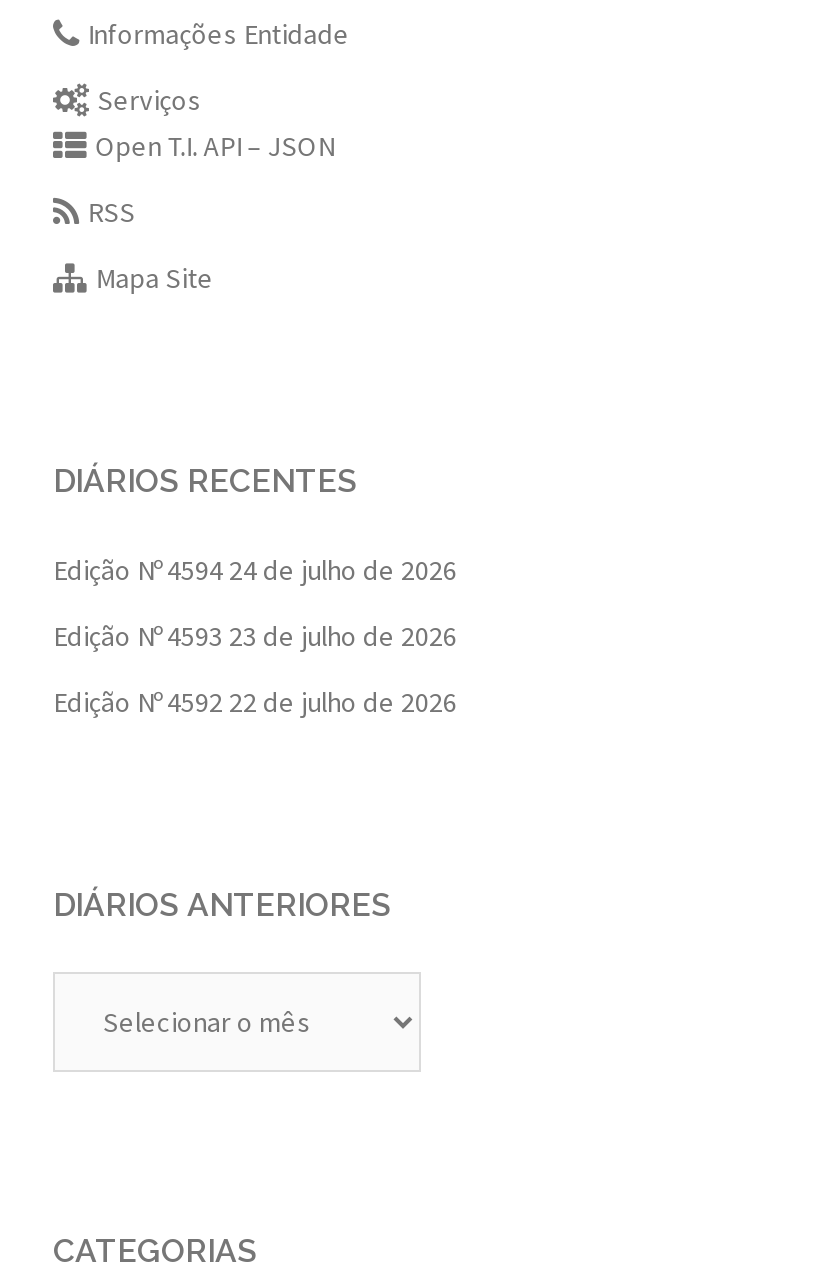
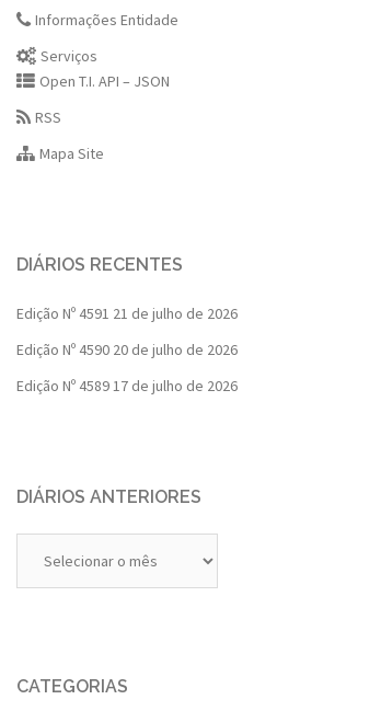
- Edição Nº 4594 24 de julho de 2026
+ Edição Nº 4591 21 de julho de 2026

- Edição Nº 4593 23 de julho de 2026
+ Edição Nº 4590 20 de julho de 2026

- Edição Nº 4592 22 de julho de 2026
+ Edição Nº 4589 17 de julho de 2026
